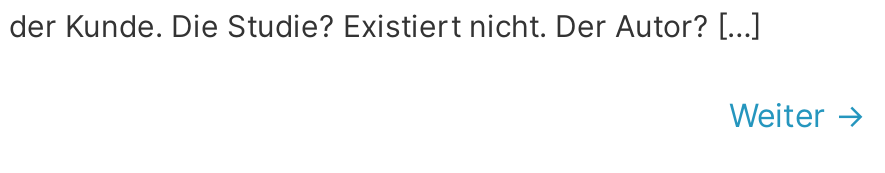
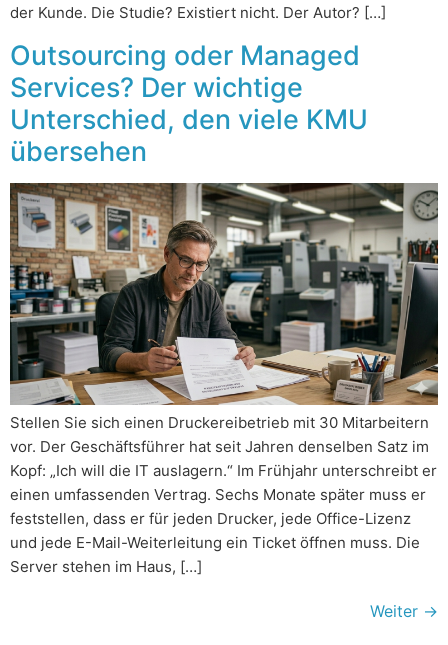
+ [image]
+ Stellen Sie sich einen Druckereibetrieb mit 30 Mitarbeitern
+ vor. Der Geschäftsführer hat seit Jahren denselben Satz im
+ Kopf: „Ich will die IT auslagern.“ Im Frühjahr unterschreibt er
+ einen umfassenden Vertrag. Sechs Monate später muss er
+ feststellen, dass er für jeden Drucker, jede Office-Lizenz
+ und jede E-Mail-Weiterleitung ein Ticket öffnen muss. Die
+ Server stehen im Haus, […]

+ Outsourcing oder Managed
+ Services? Der wichtige
+ Unterschied, den viele KMU
+ übersehen
